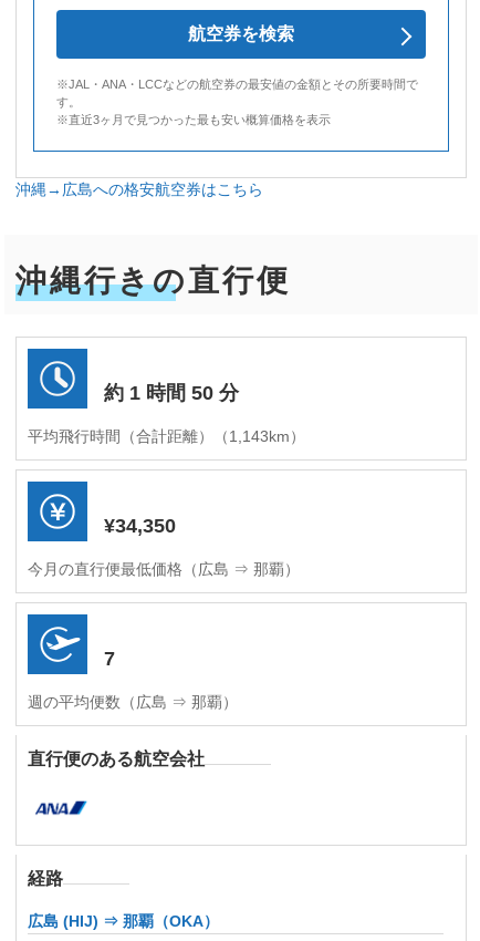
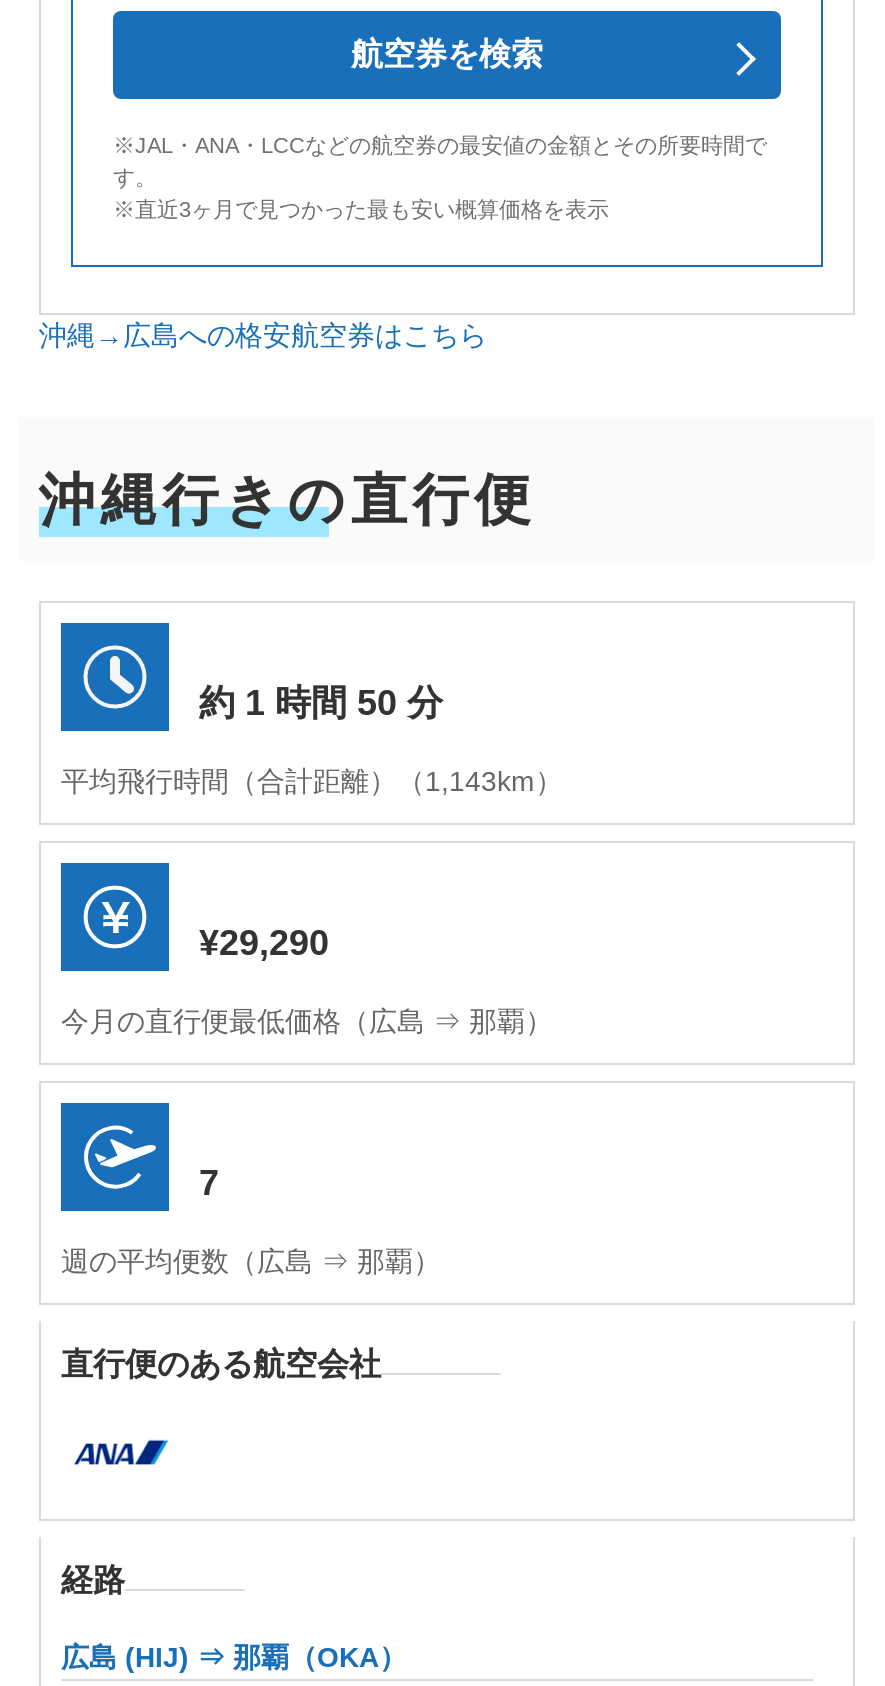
- ¥34,350
+ ¥29,290
